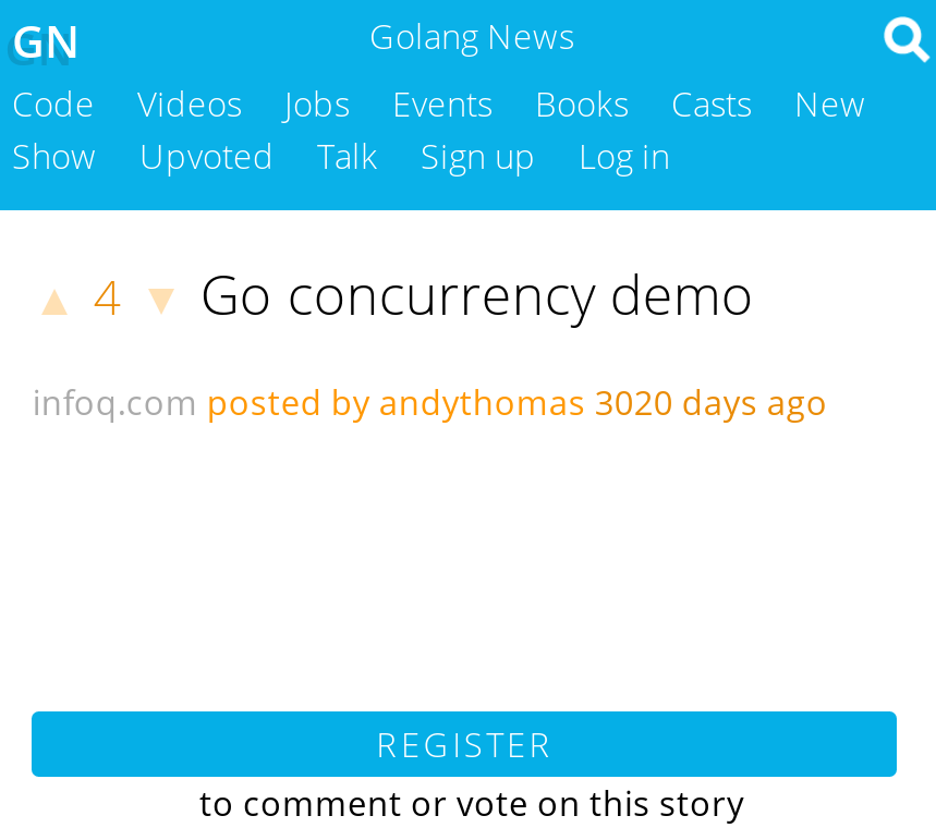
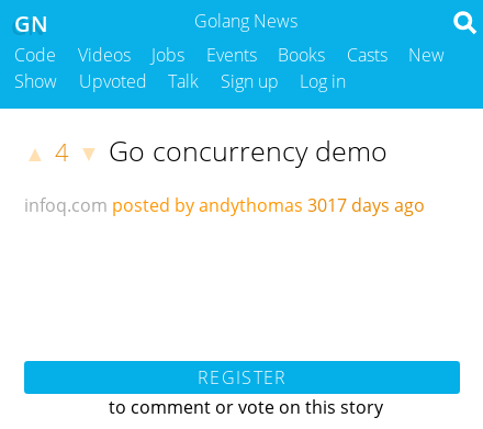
- infoq.com posted by andythomas 3020 days ago
+ infoq.com posted by andythomas 3017 days ago
